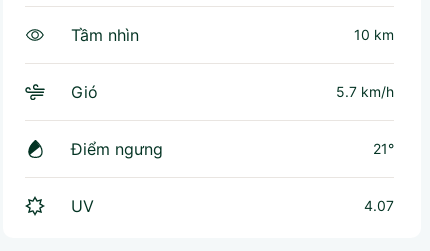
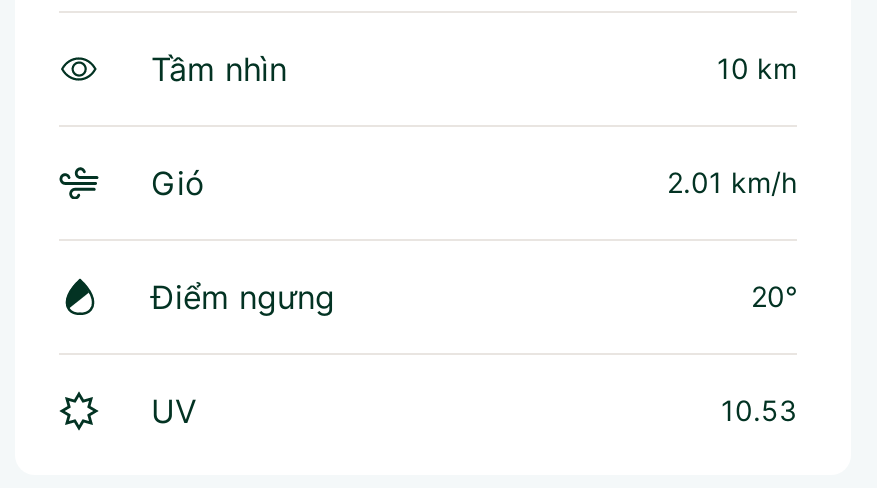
- 5.7 km/h
+ 2.01 km/h

- 21°
+ 20°

- 4.07
+ 10.53
